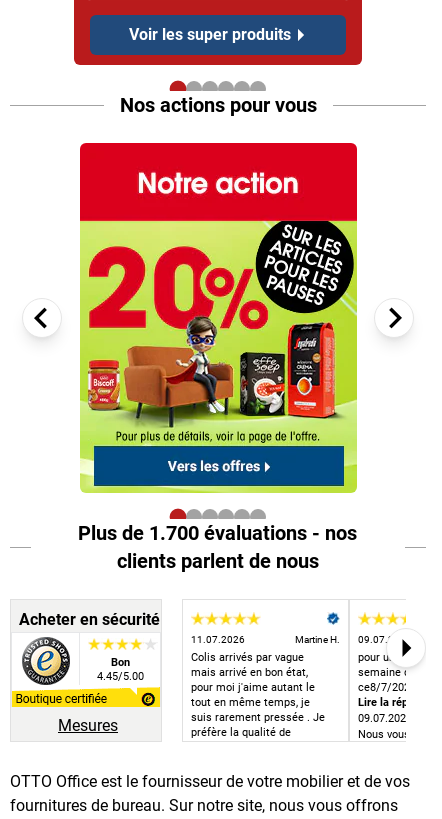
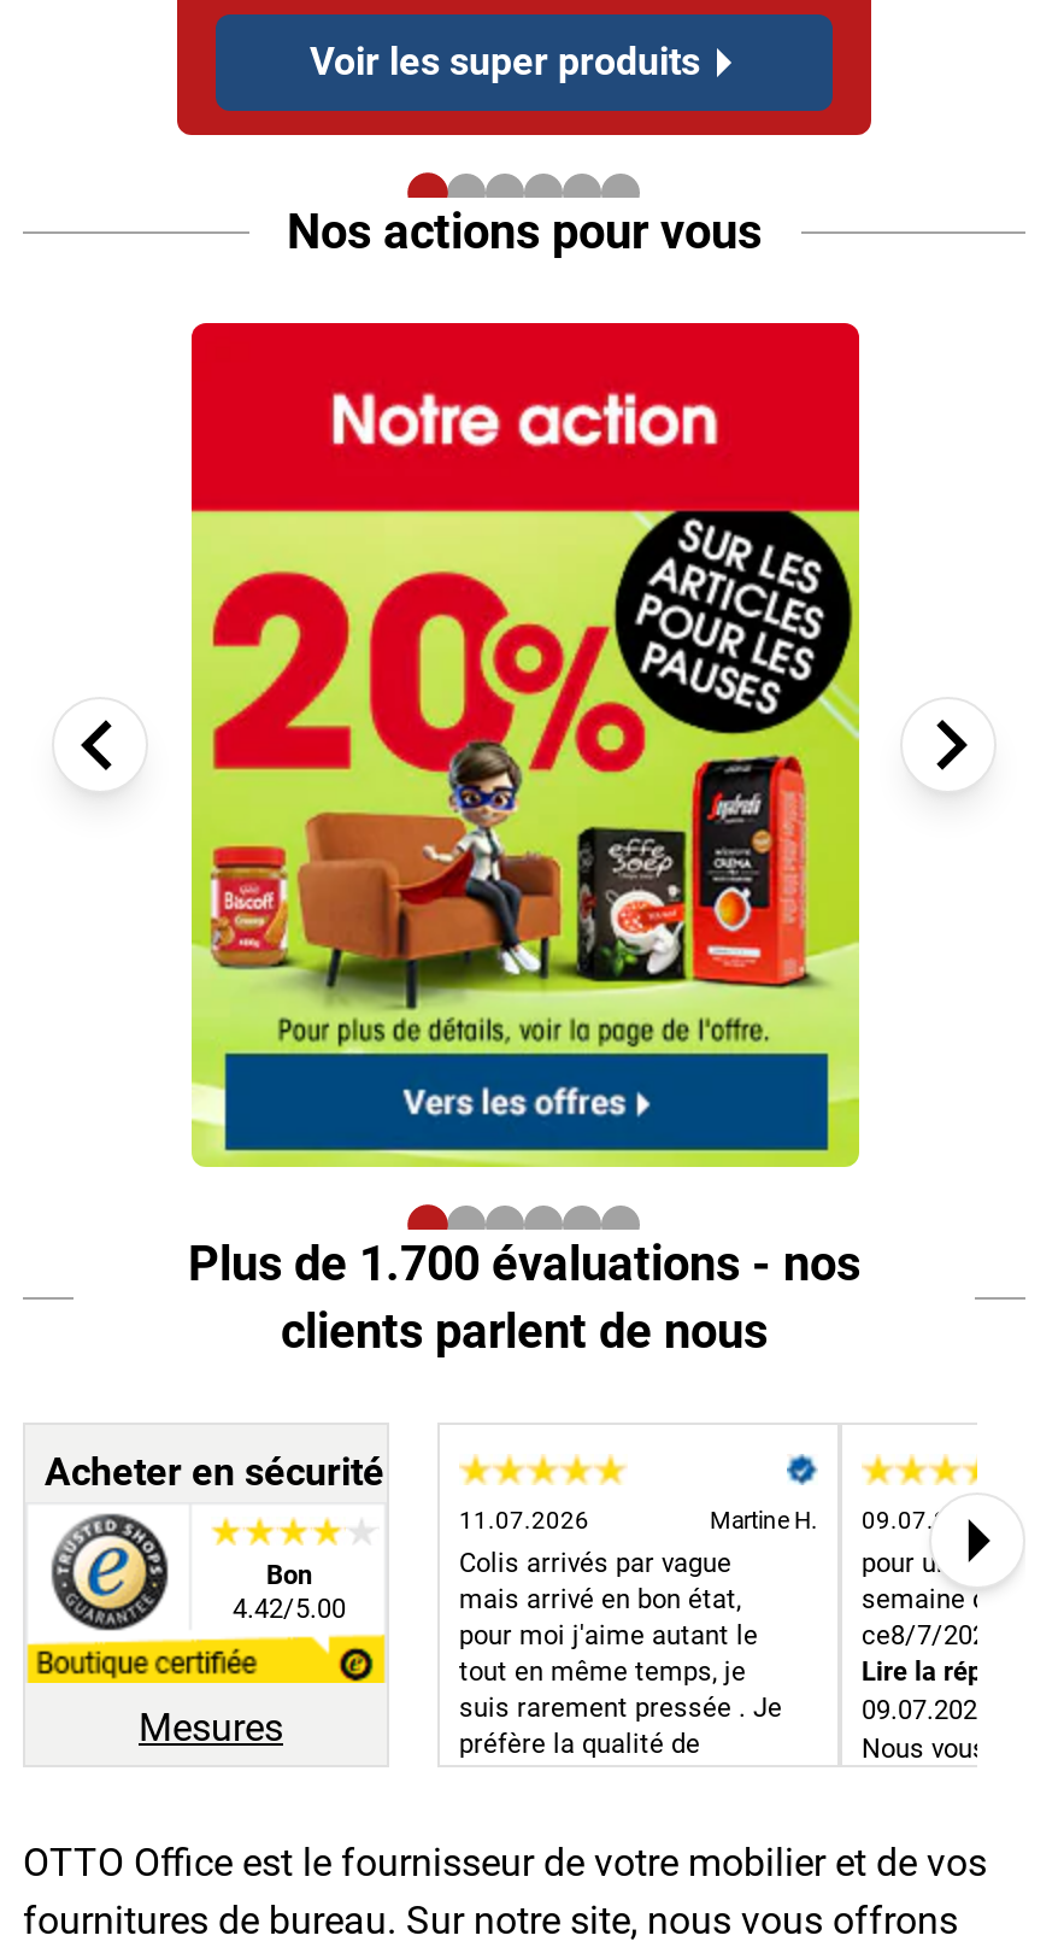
- 4.45/5.00
+ 4.42/5.00
